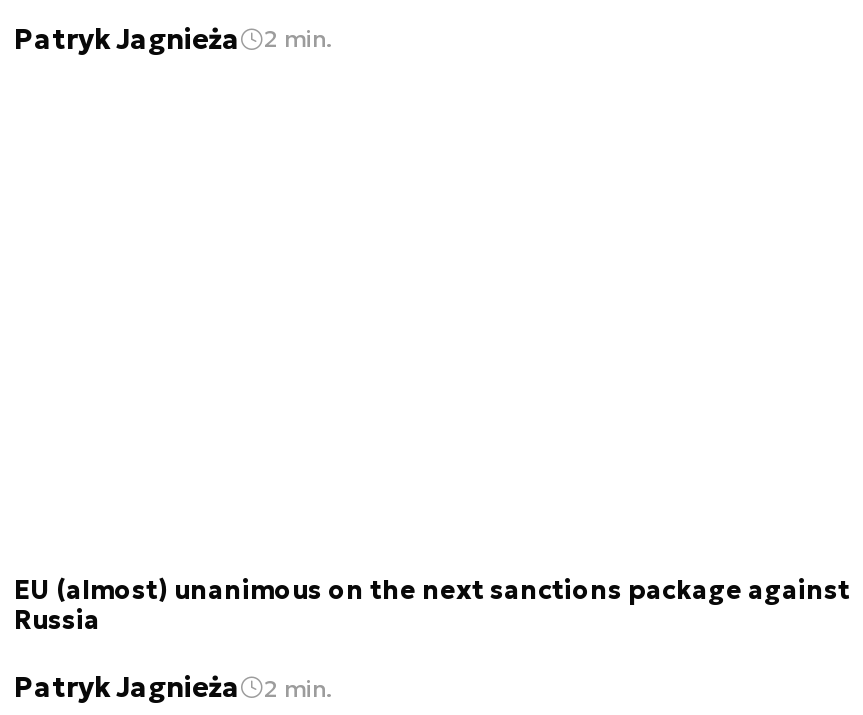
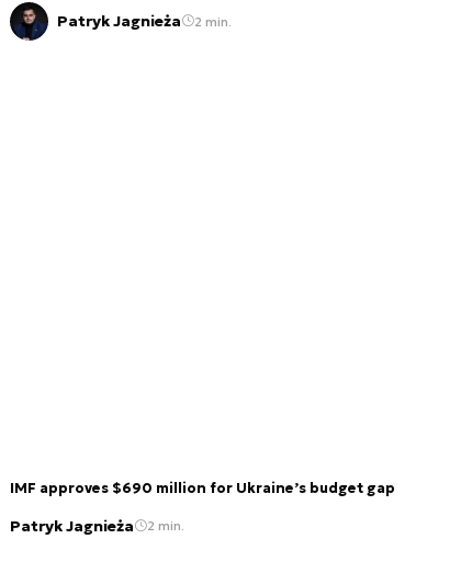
- EU (almost) unanimous on the next sanctions package against
- Russia
+ IMF approves $690 million for Ukraine’s budget gap
